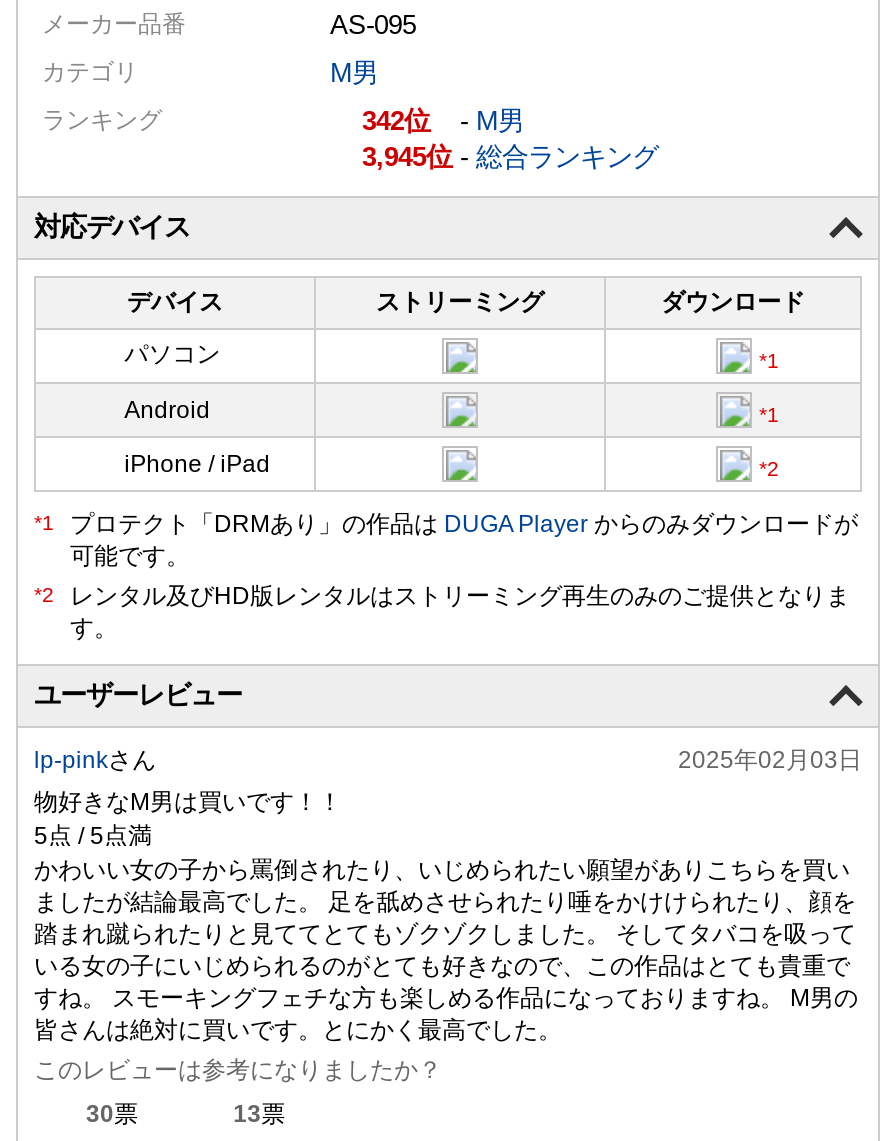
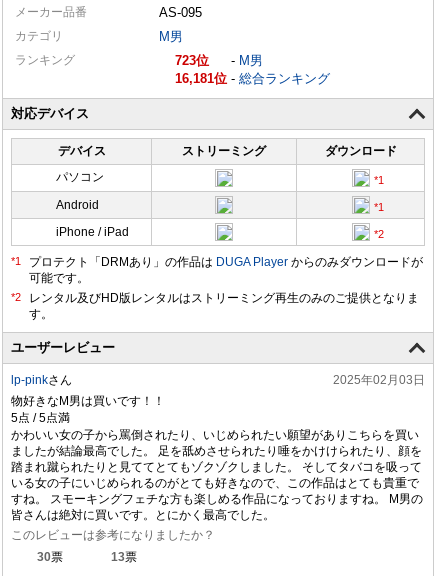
- 342
+ 723

- 3,945 -総合ランキング
+ 16,181 -総合ランキング
